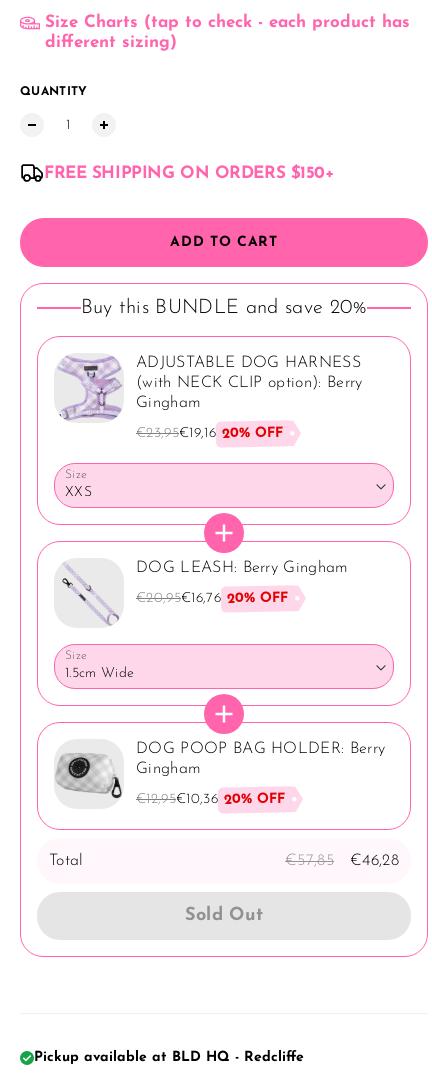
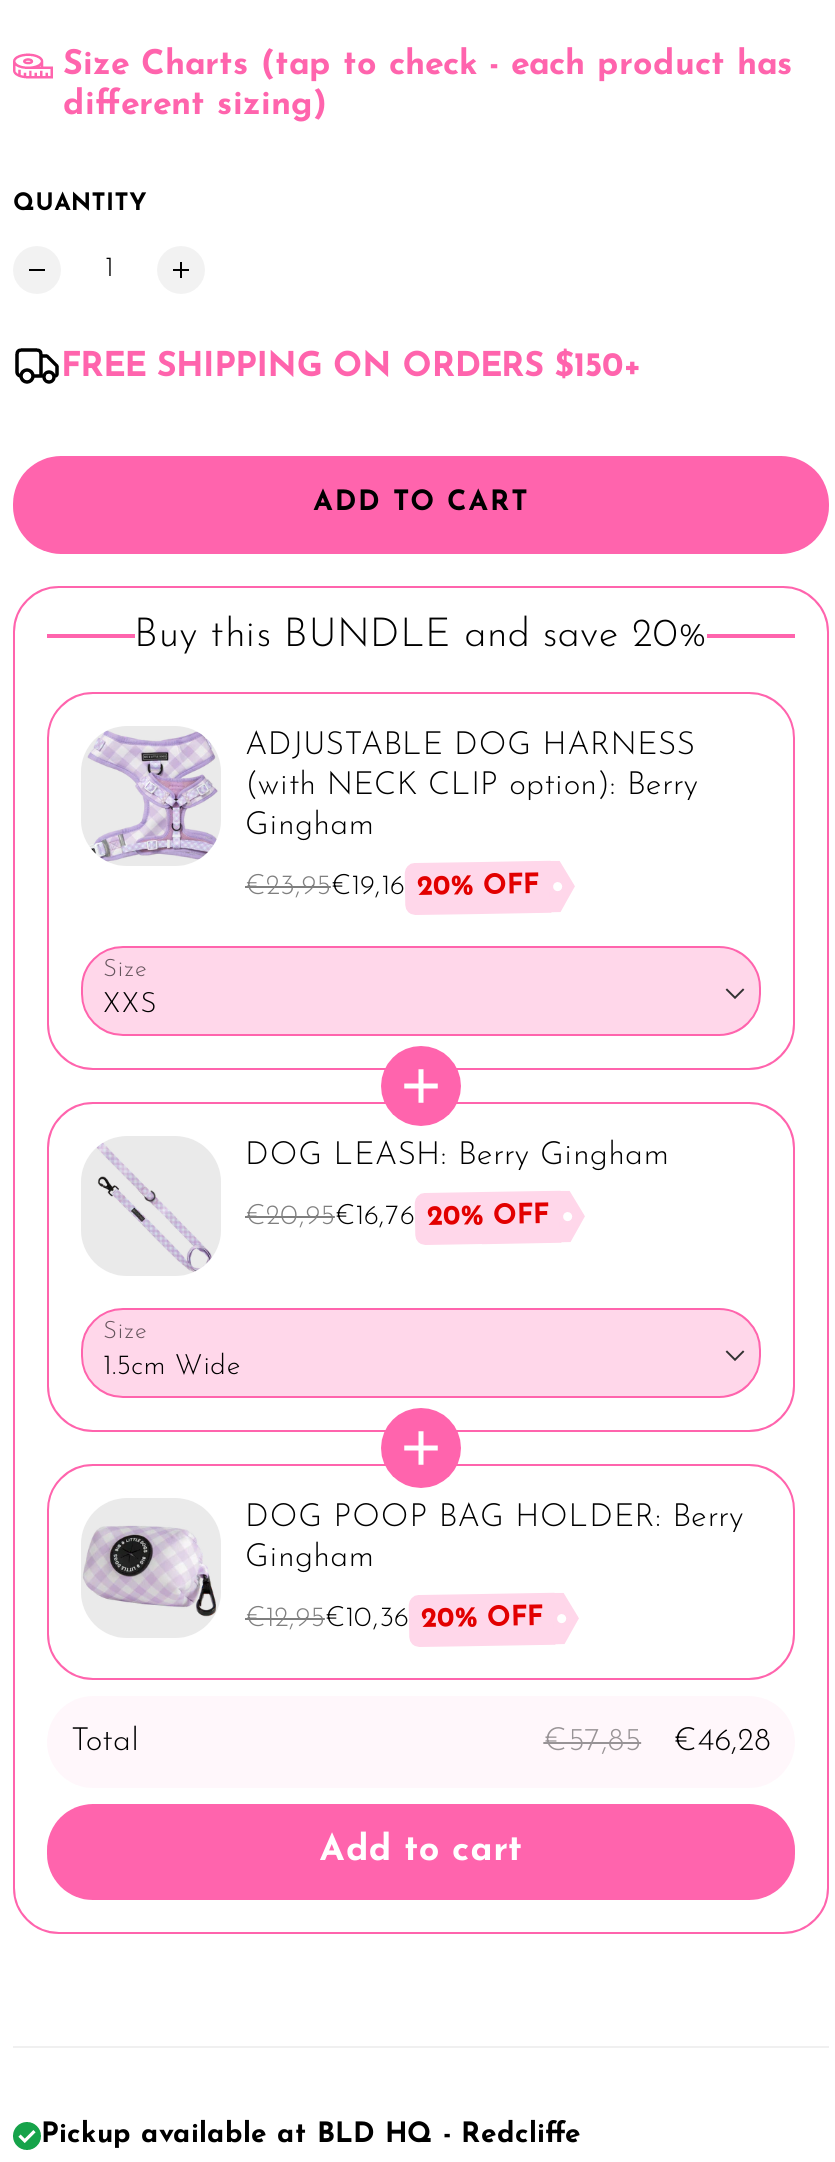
- Sold Out
+ Add to cart
